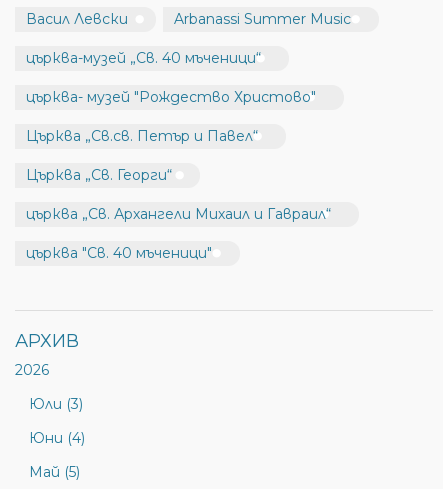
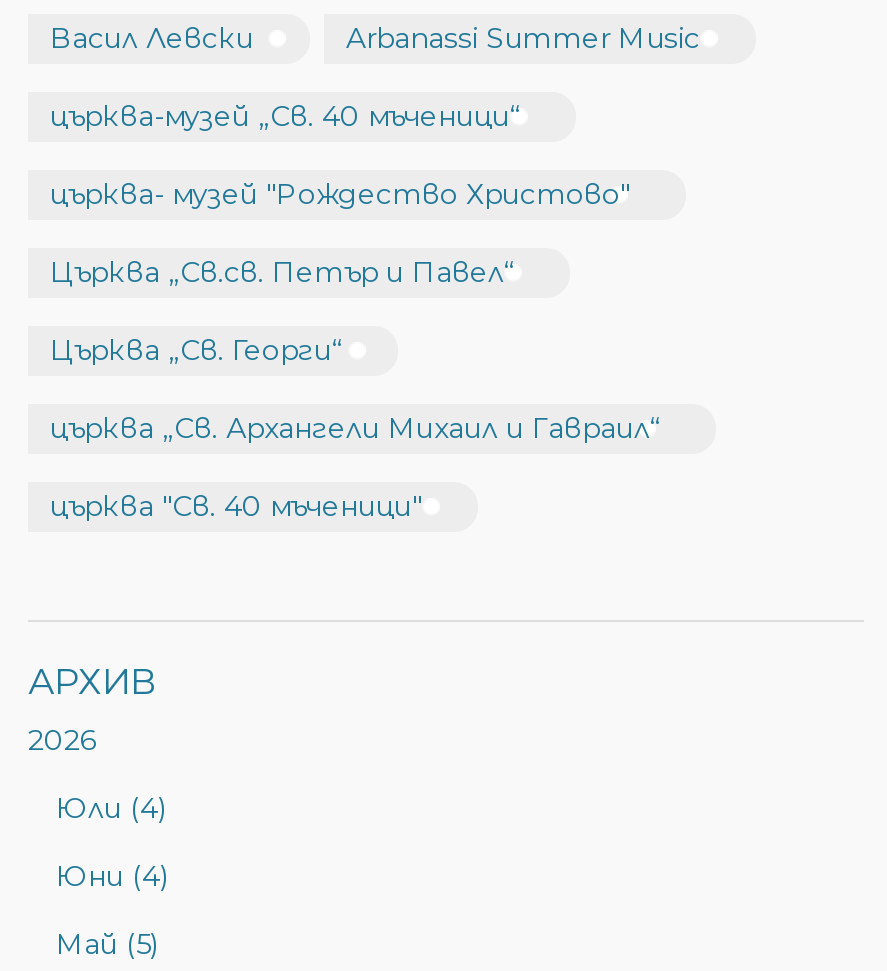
- Юли (3)
+ Юли (4)
